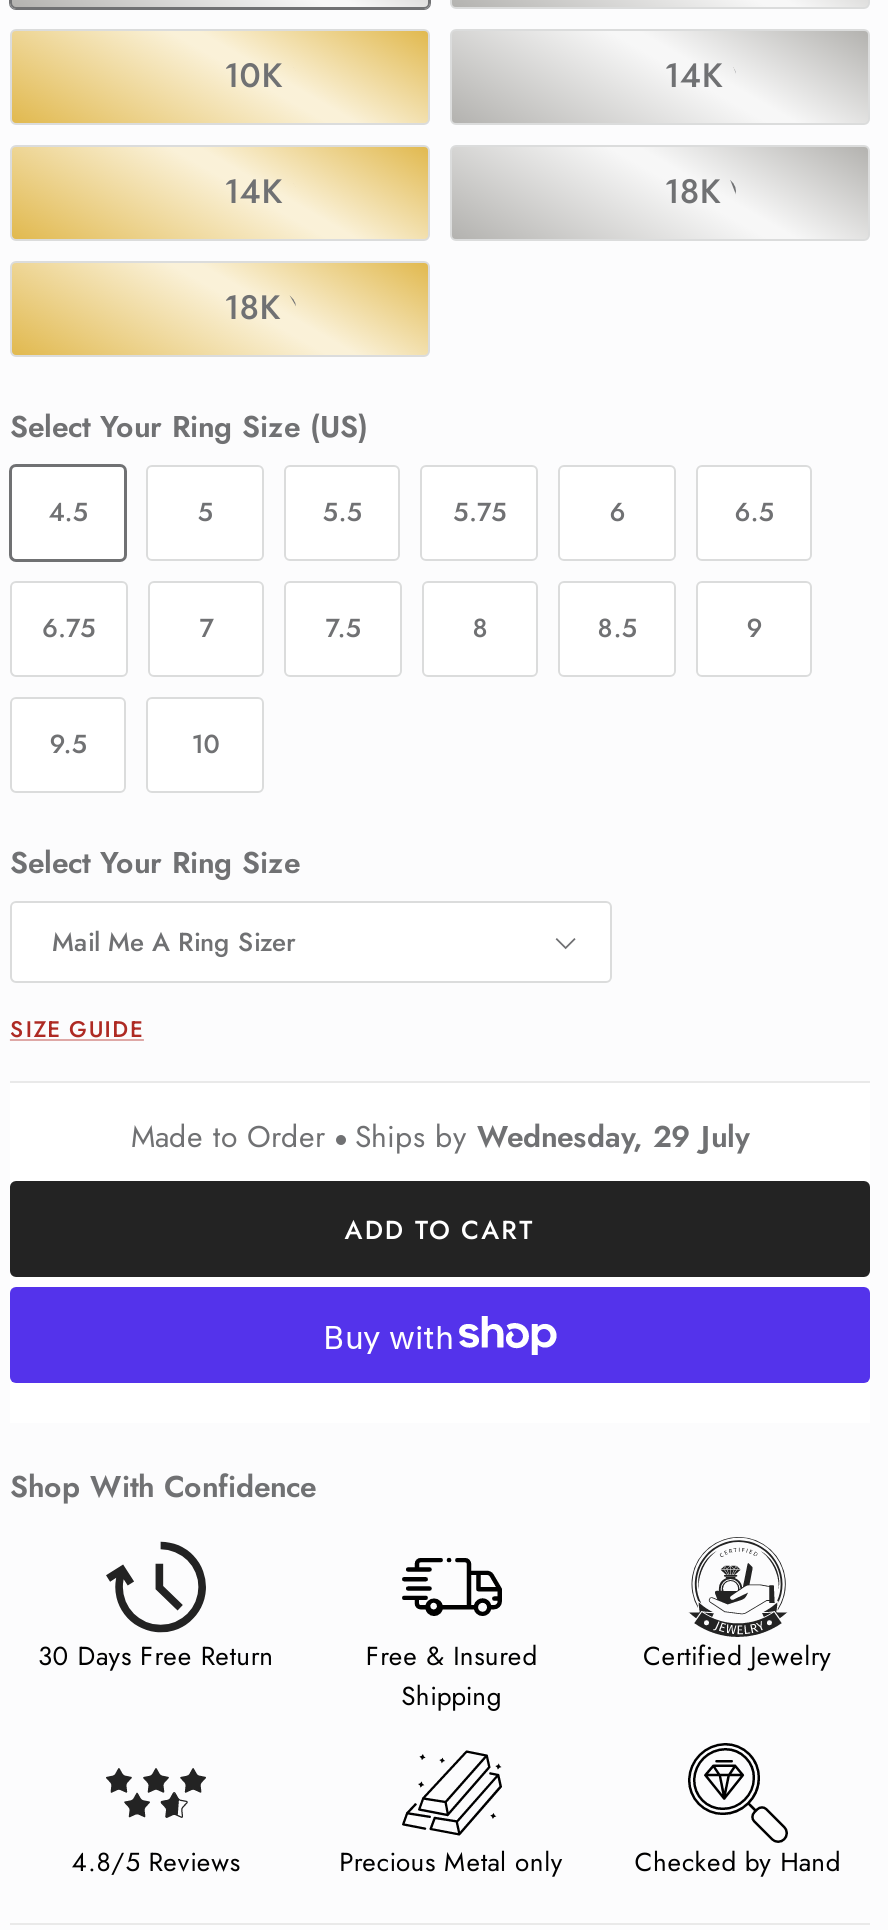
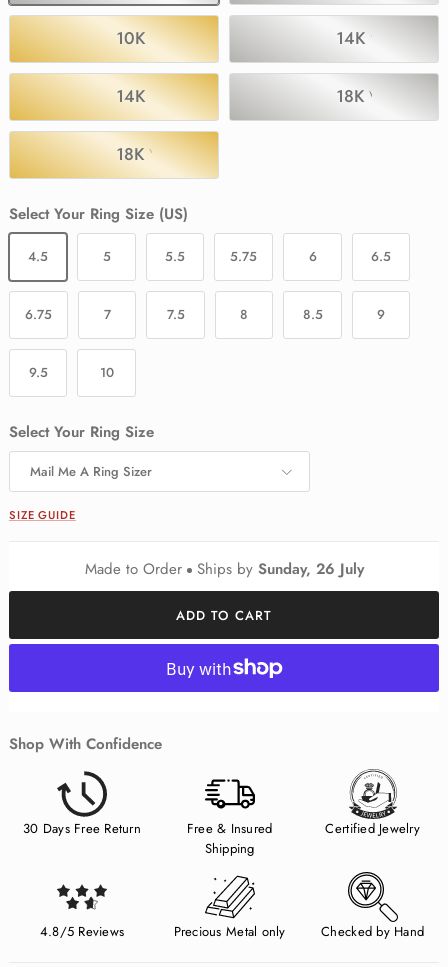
- Made to Order Ships by Wednesday, 29 July
+ Made to Order Ships by Sunday, 26 July
